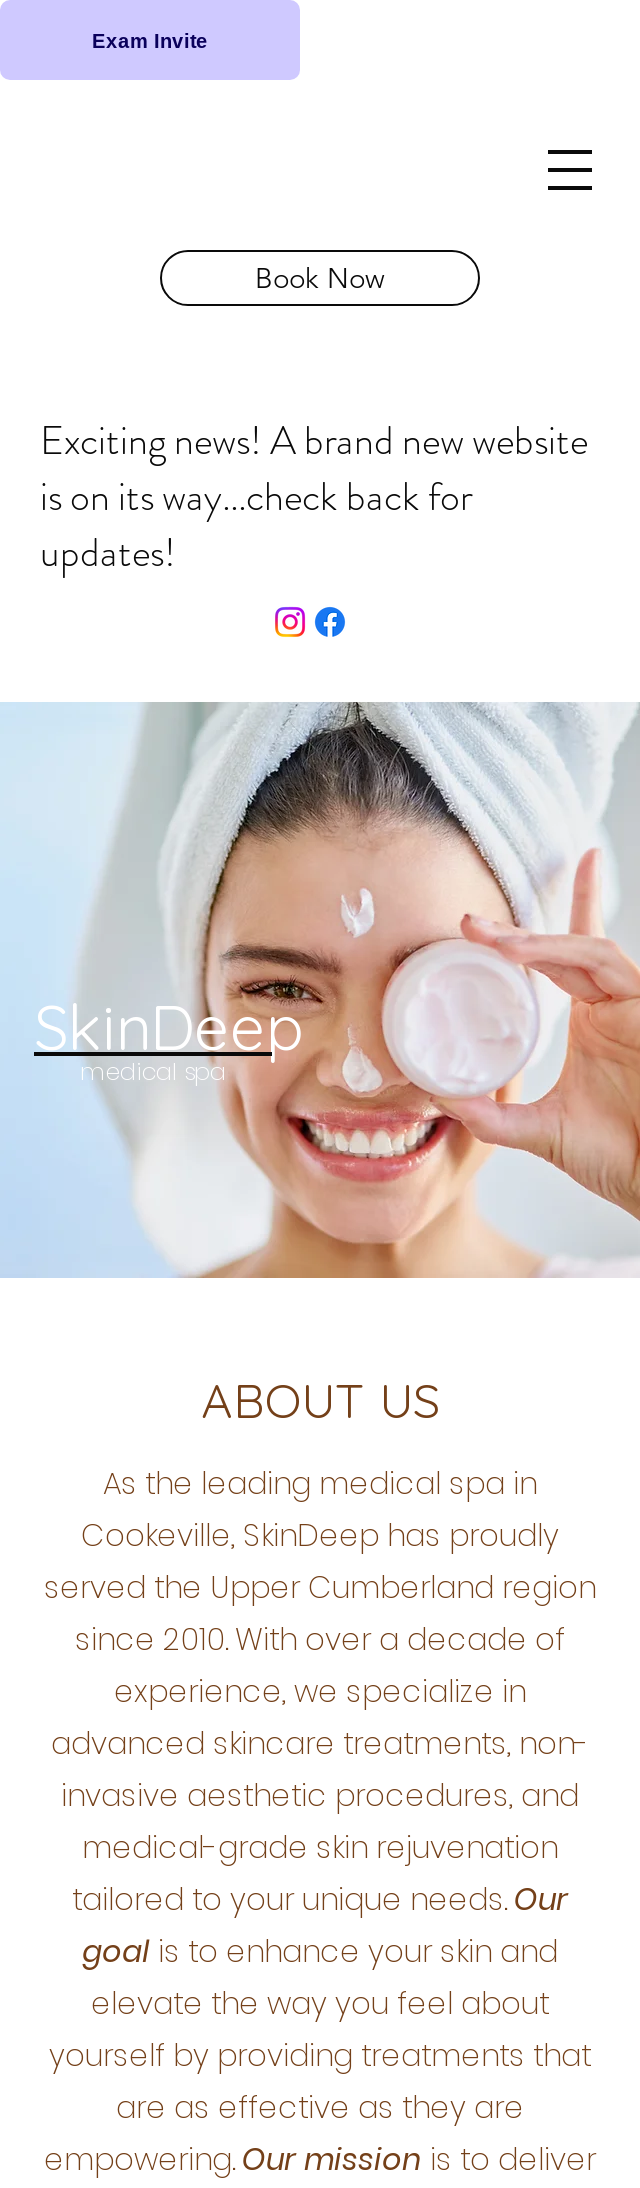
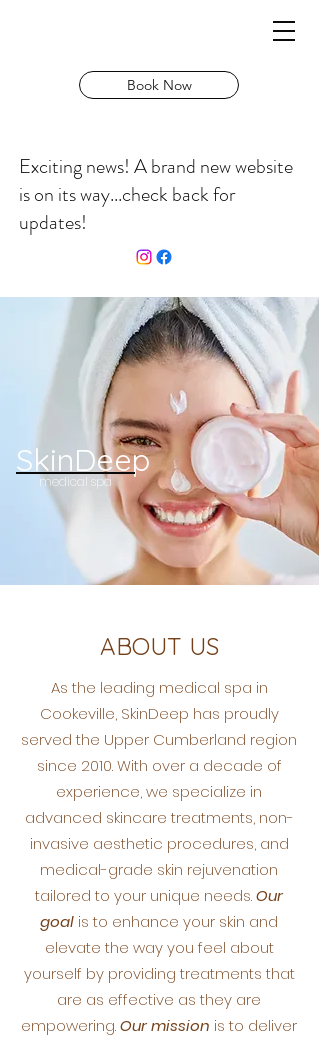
- Exam Invite
